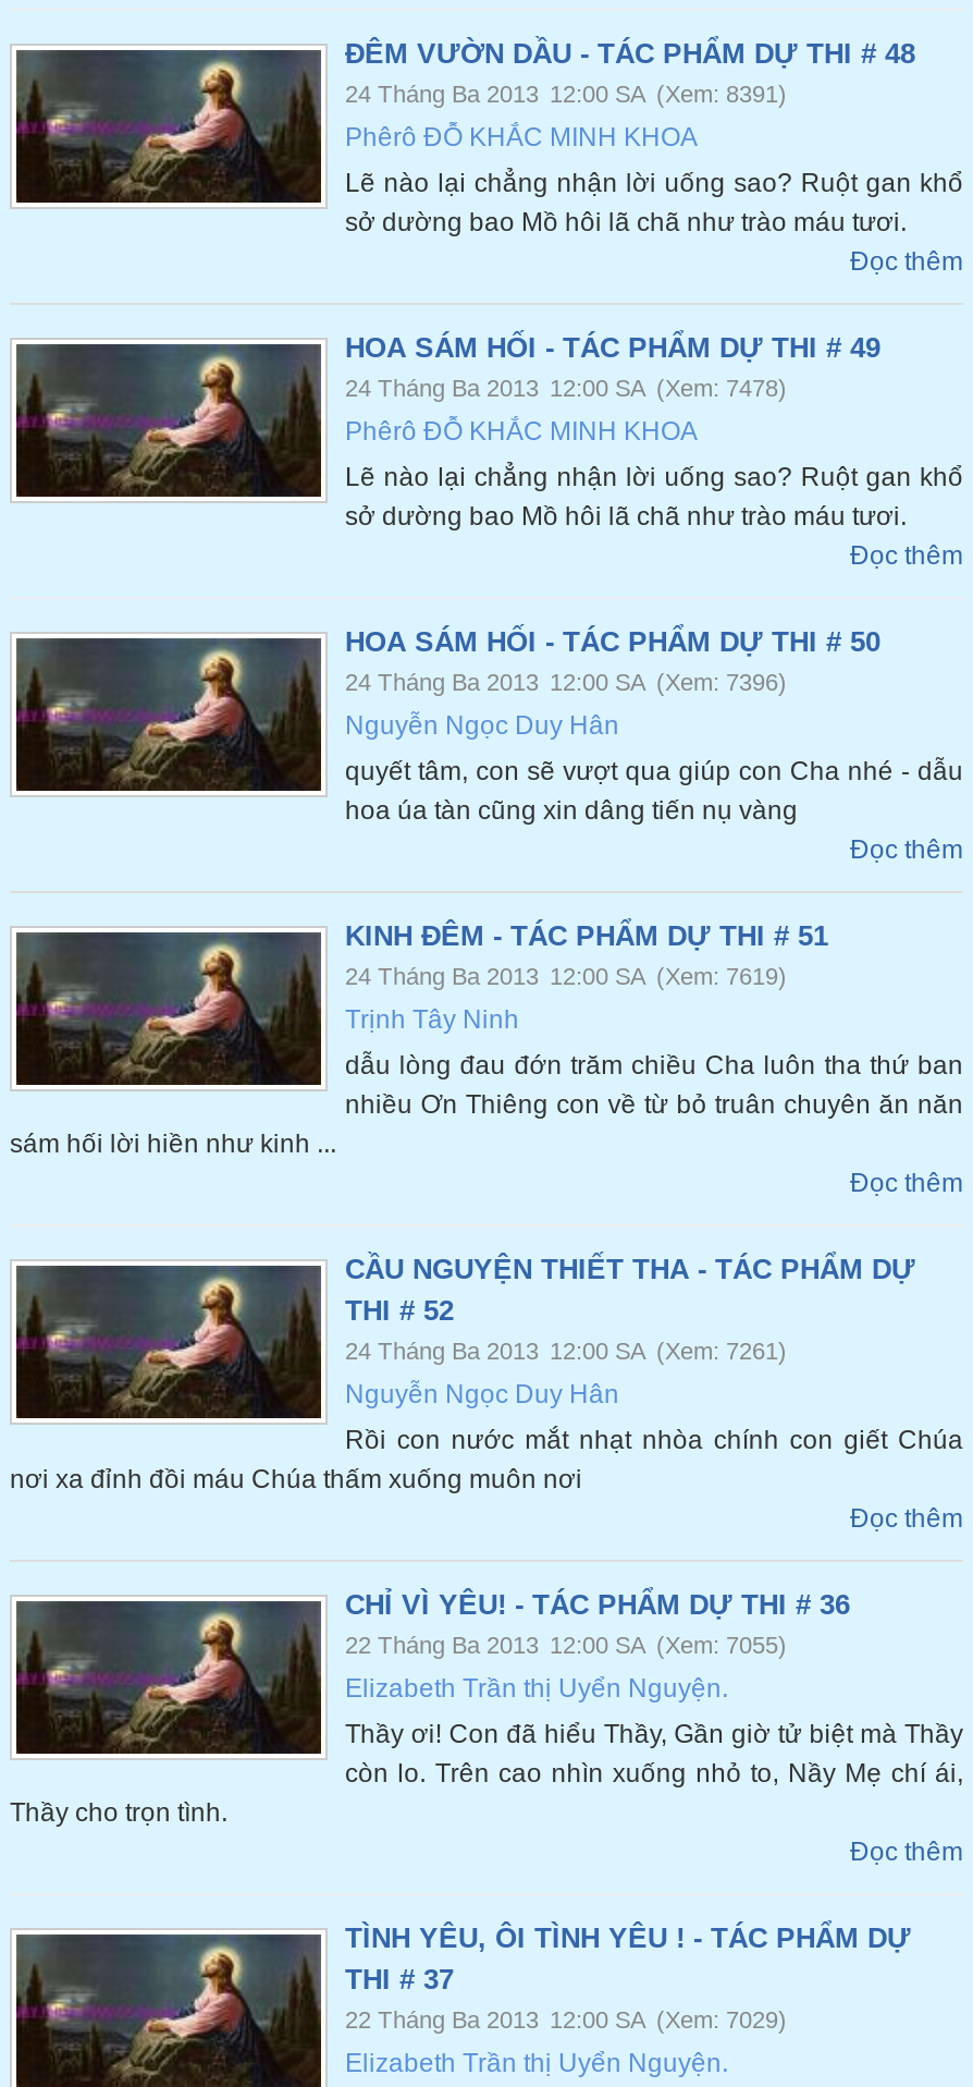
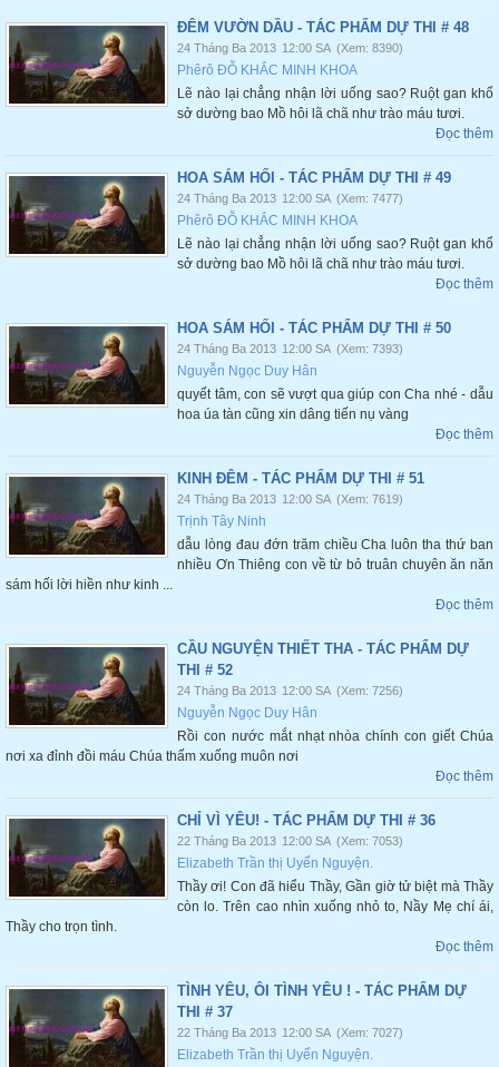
- 24 Tháng Ba 2013 12:00 SA (Xem: 8391)
+ 24 Tháng Ba 2013 12:00 SA (Xem: 8390)

- 24 Tháng Ba 2013 12:00 SA (Xem: 7478)
+ 24 Tháng Ba 2013 12:00 SA (Xem: 7477)

- 24 Tháng Ba 2013 12:00 SA (Xem: 7396)
+ 24 Tháng Ba 2013 12:00 SA (Xem: 7393)

- 24 Tháng Ba 2013 12:00 SA (Xem: 7261)
+ 24 Tháng Ba 2013 12:00 SA (Xem: 7256)

- 22 Tháng Ba 2013 12:00 SA (Xem: 7055)
+ 22 Tháng Ba 2013 12:00 SA (Xem: 7053)

- 22 Tháng Ba 2013 12:00 SA (Xem: 7029)
+ 22 Tháng Ba 2013 12:00 SA (Xem: 7027)
